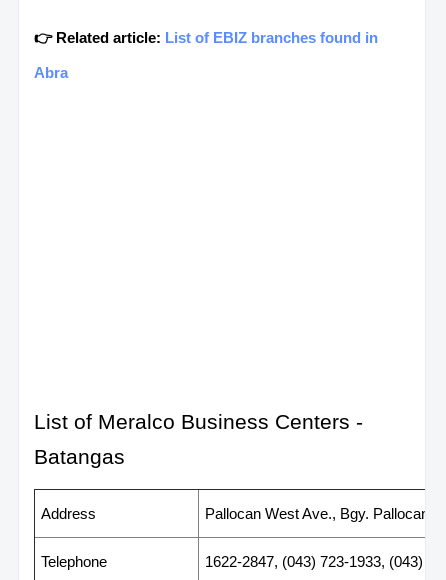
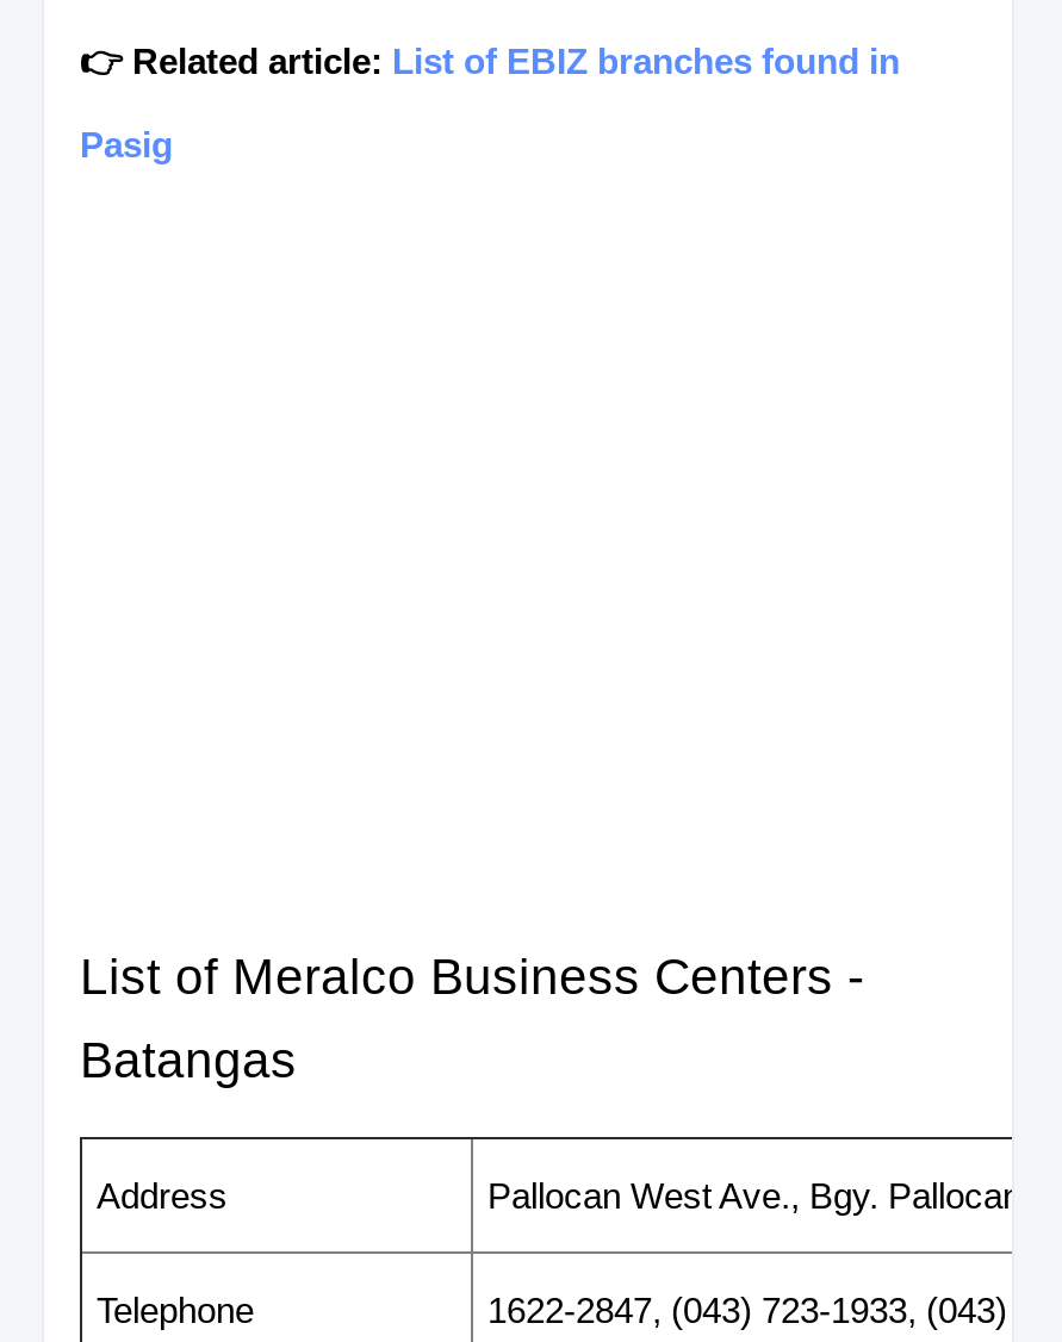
- Abra
+ Pasig
